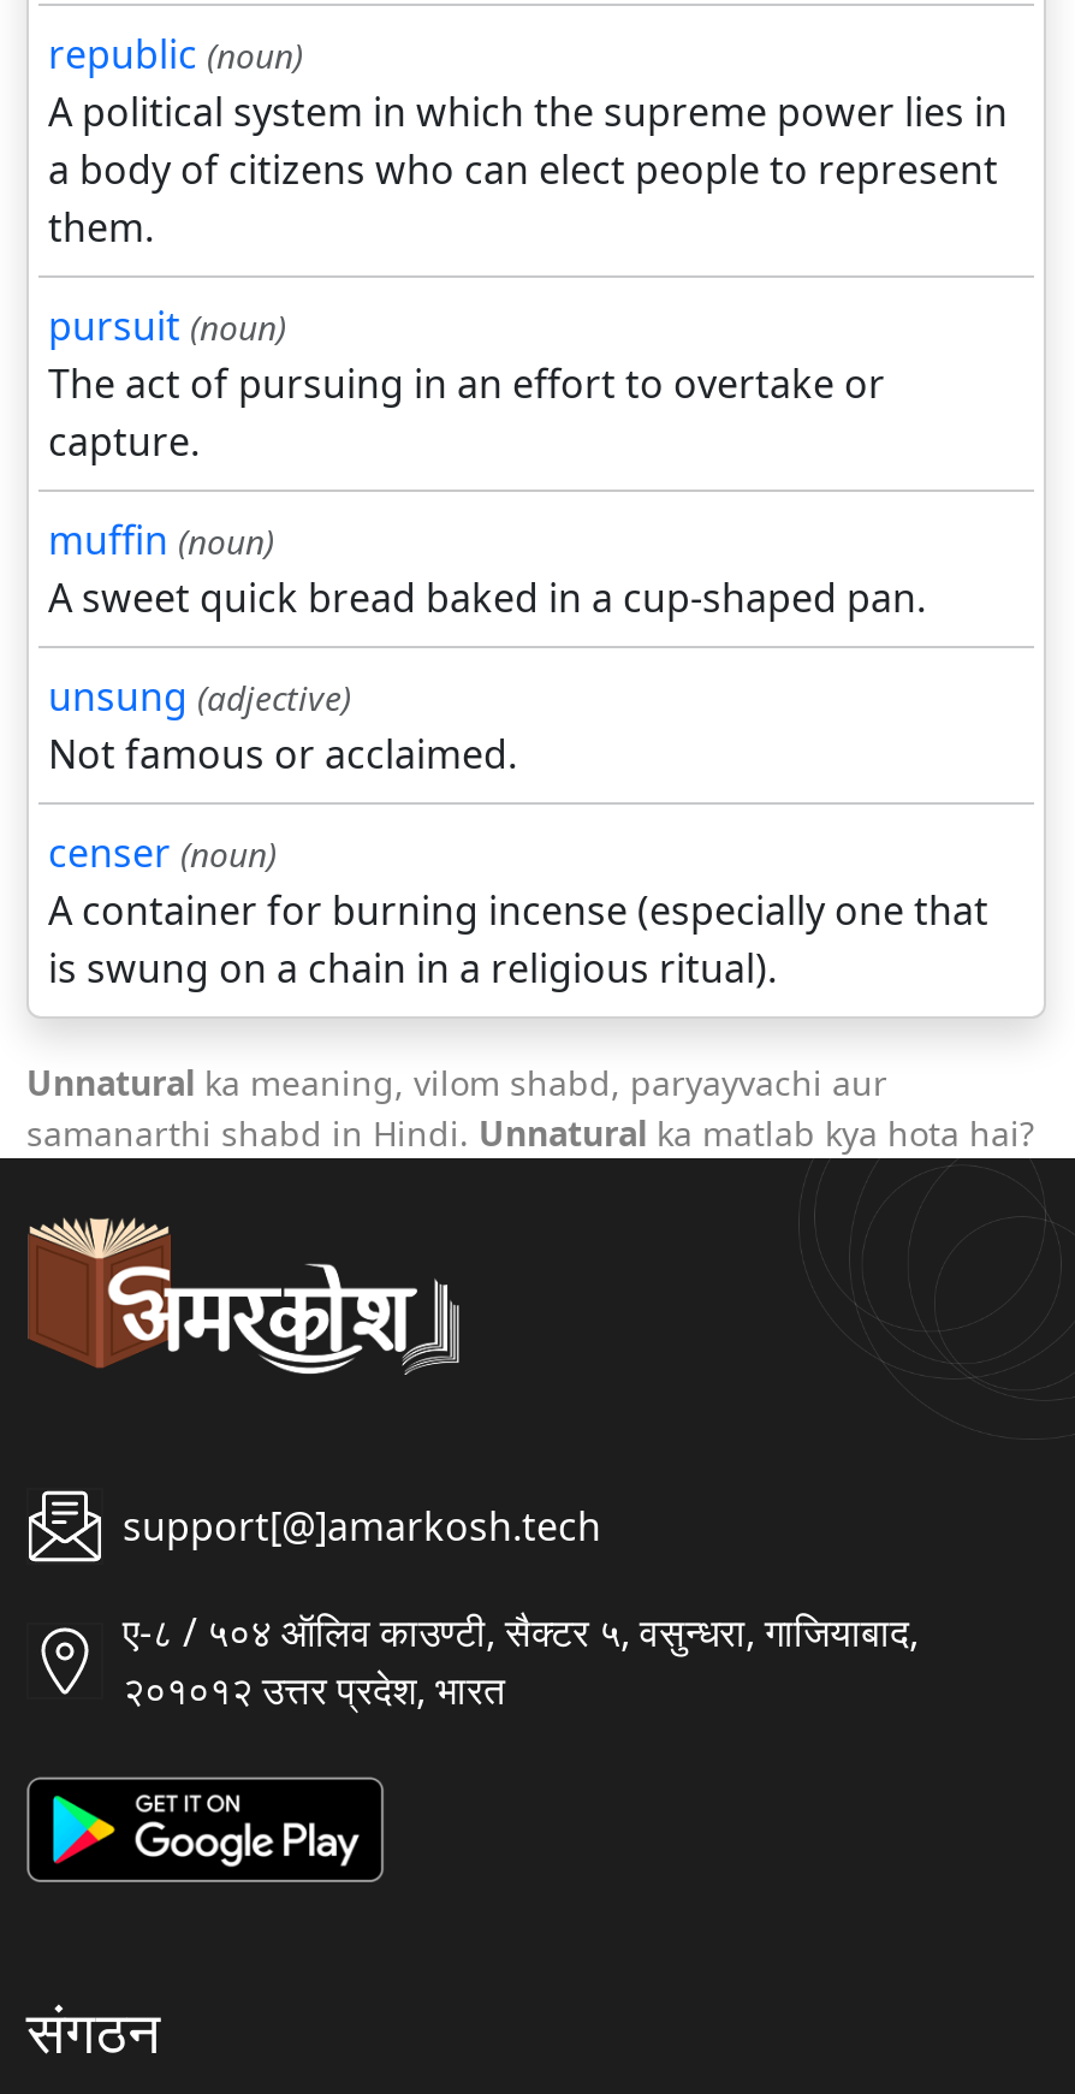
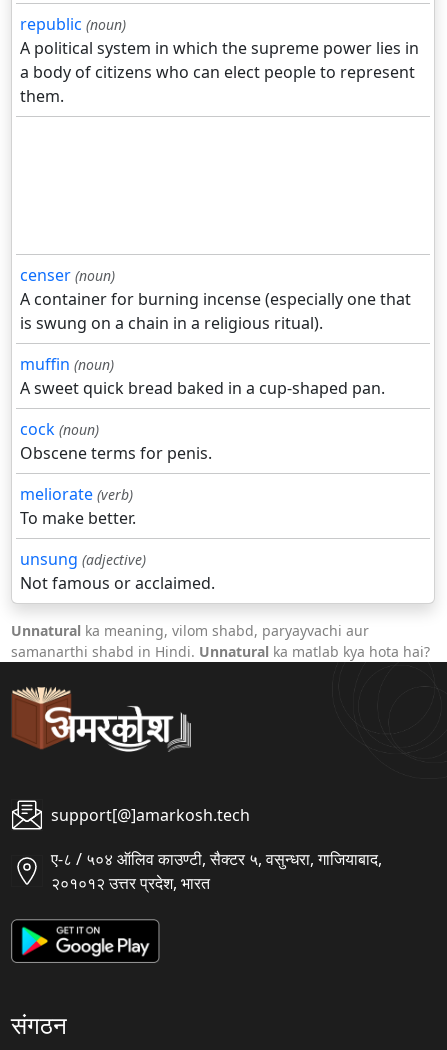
- pursuit (noun)
- The act of pursuing in an effort to overtake or
- capture.

moved down: muffin (noun) | A sweet quick bread baked in a cup-shaped pan.

moved down: unsung (adjective) | Not famous or acclaimed.

moved up: censer (noun) | A container for burning incense (especially one that | is swung on a chain in a religious ritual).

+ cock (noun)
+ Obscene terms for penis.
+ meliorate (verb)
+ To make better.
